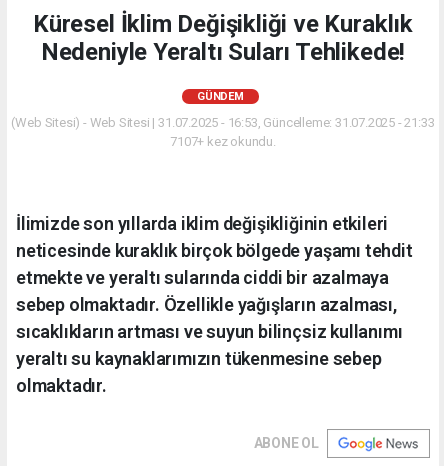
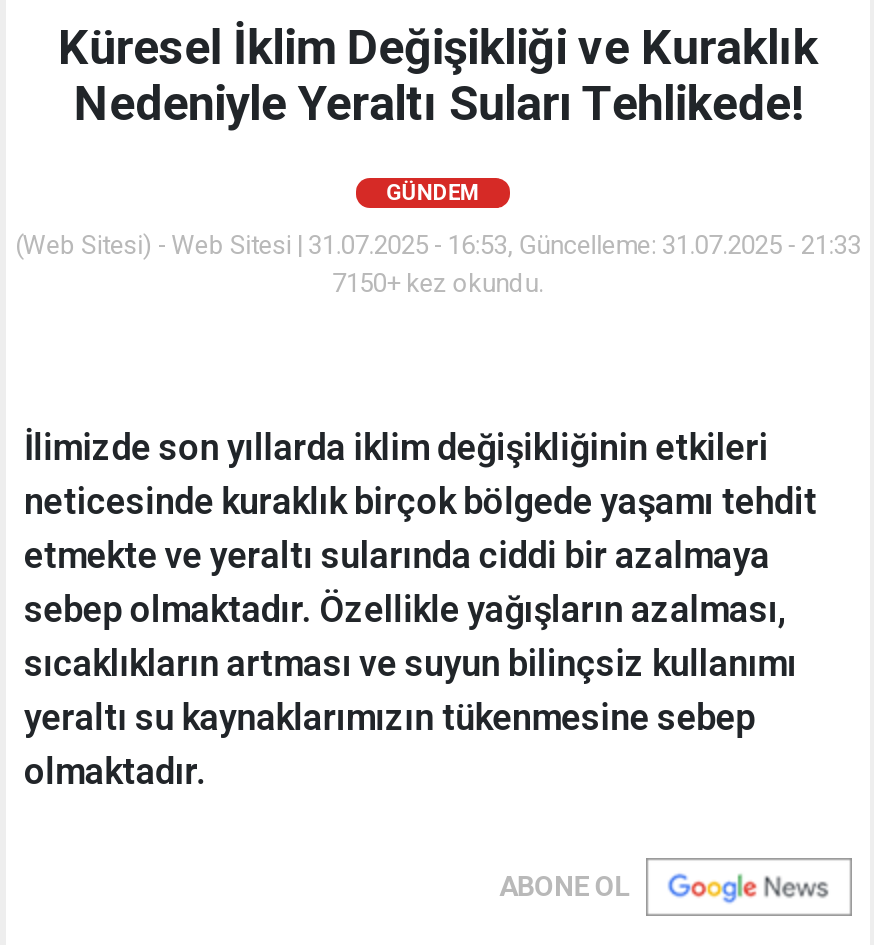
- 7107+ kez okundu.
+ 7150+ kez okundu.
